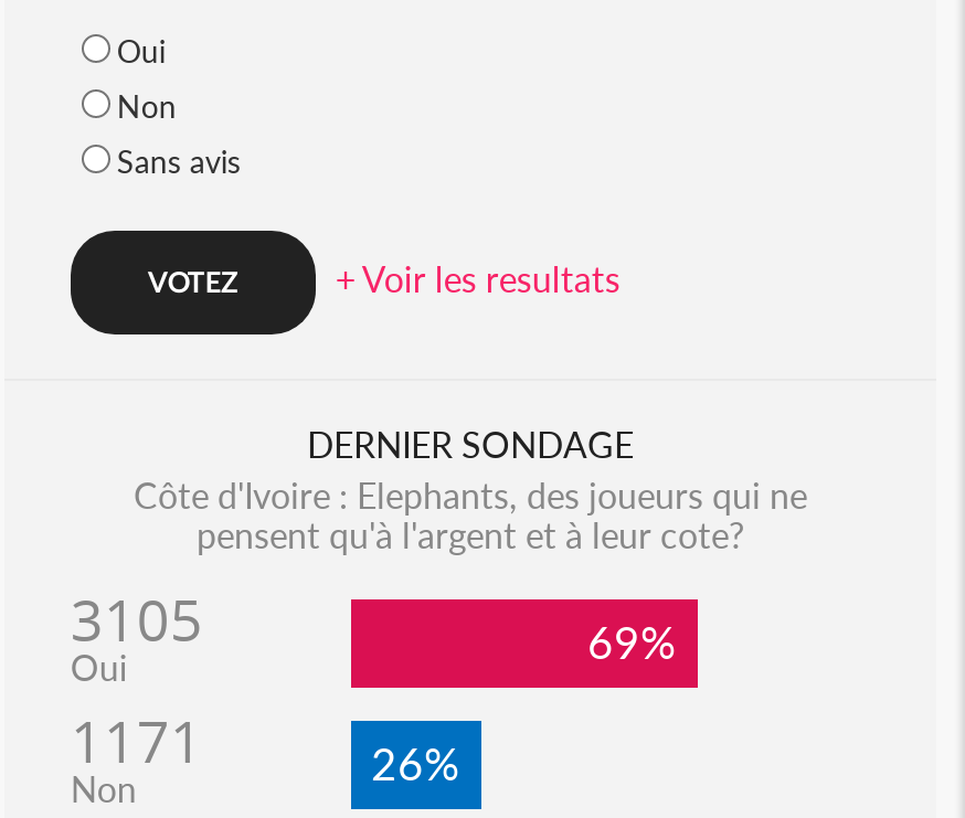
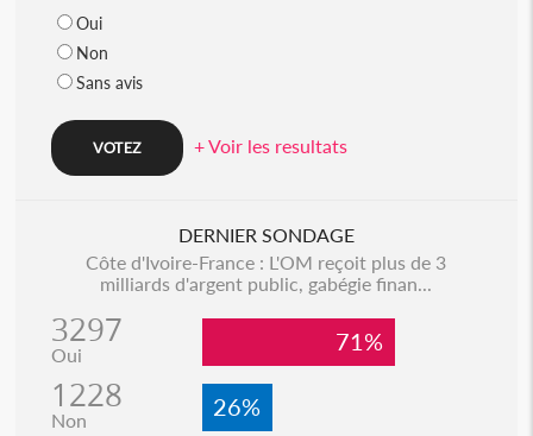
- Côte d'Ivoire : Elephants, des joueurs qui ne
- pensent qu'à l'argent et à leur cote?
- 3105
+ Côte d'Ivoire-France : L'OM reçoit plus de 3
+ milliards d'argent public, gabégie finan...
+ 3297

- 69%
+ 71%

- 1171
+ 1228
